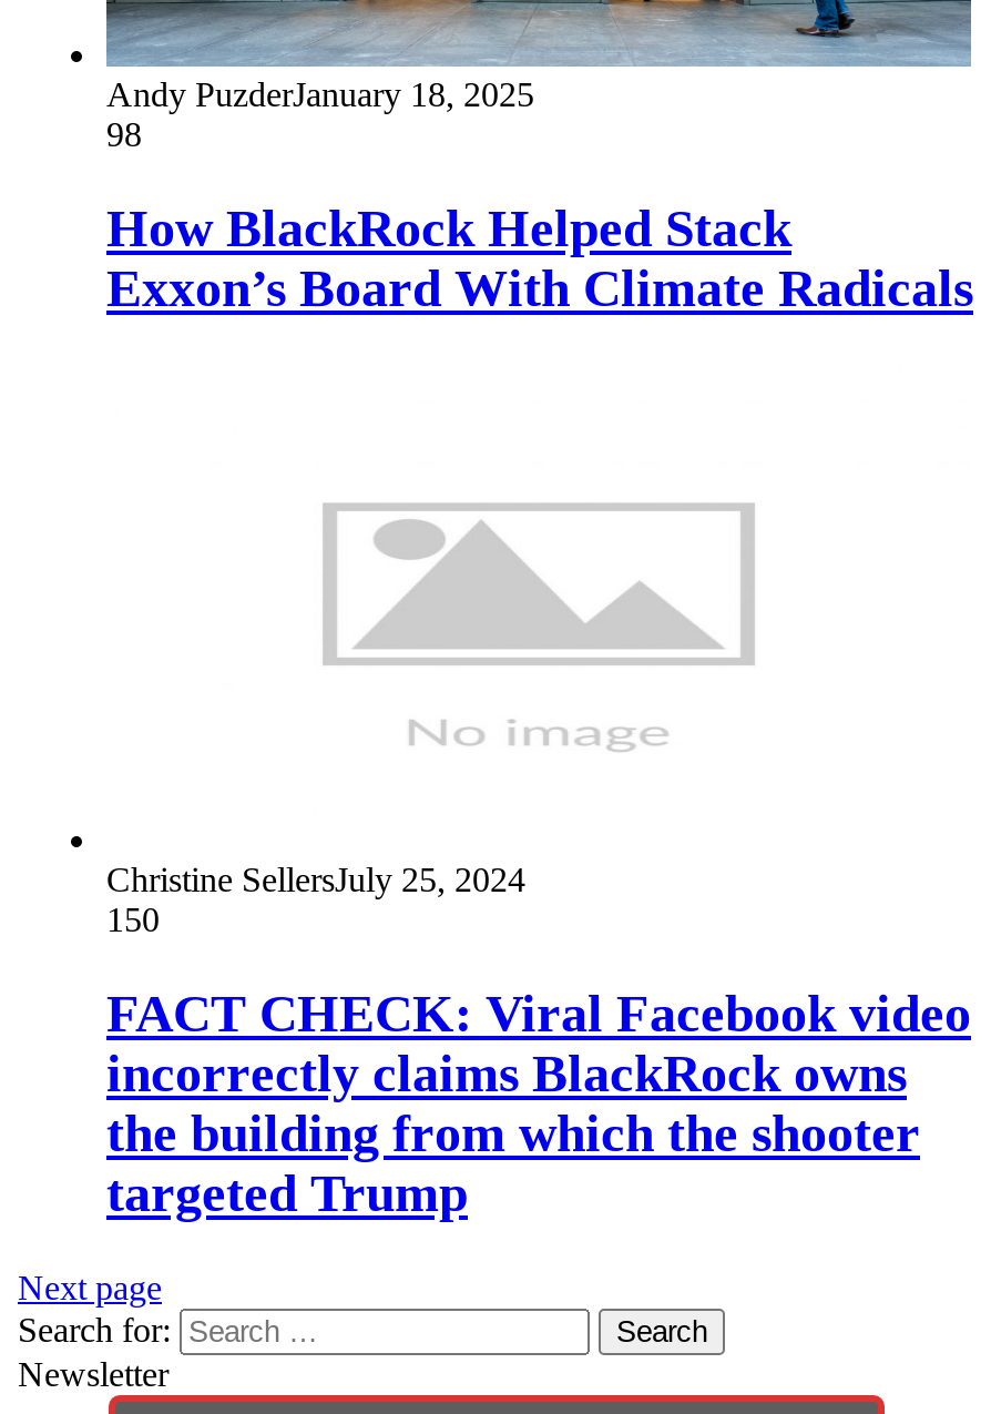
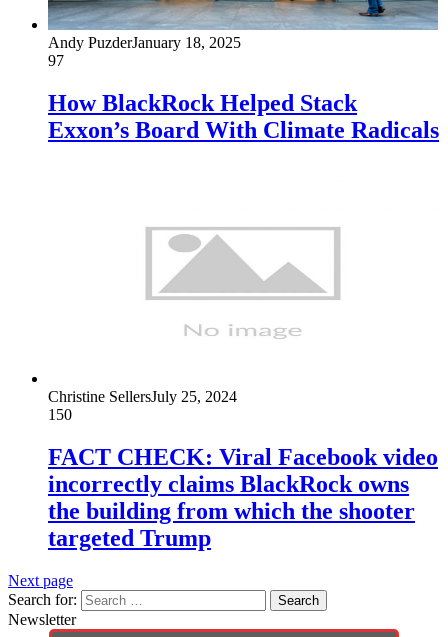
- 98
+ 97
